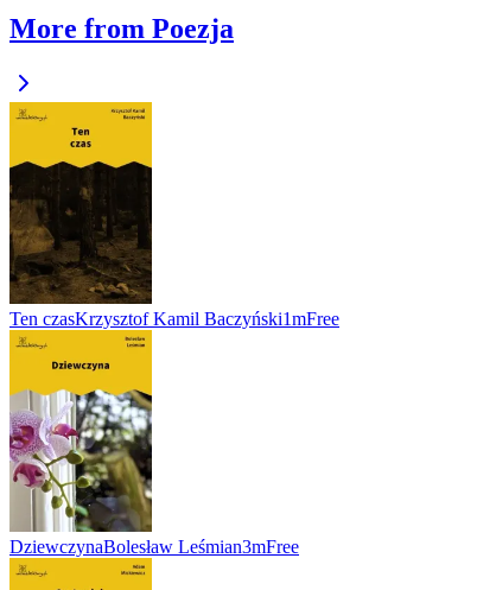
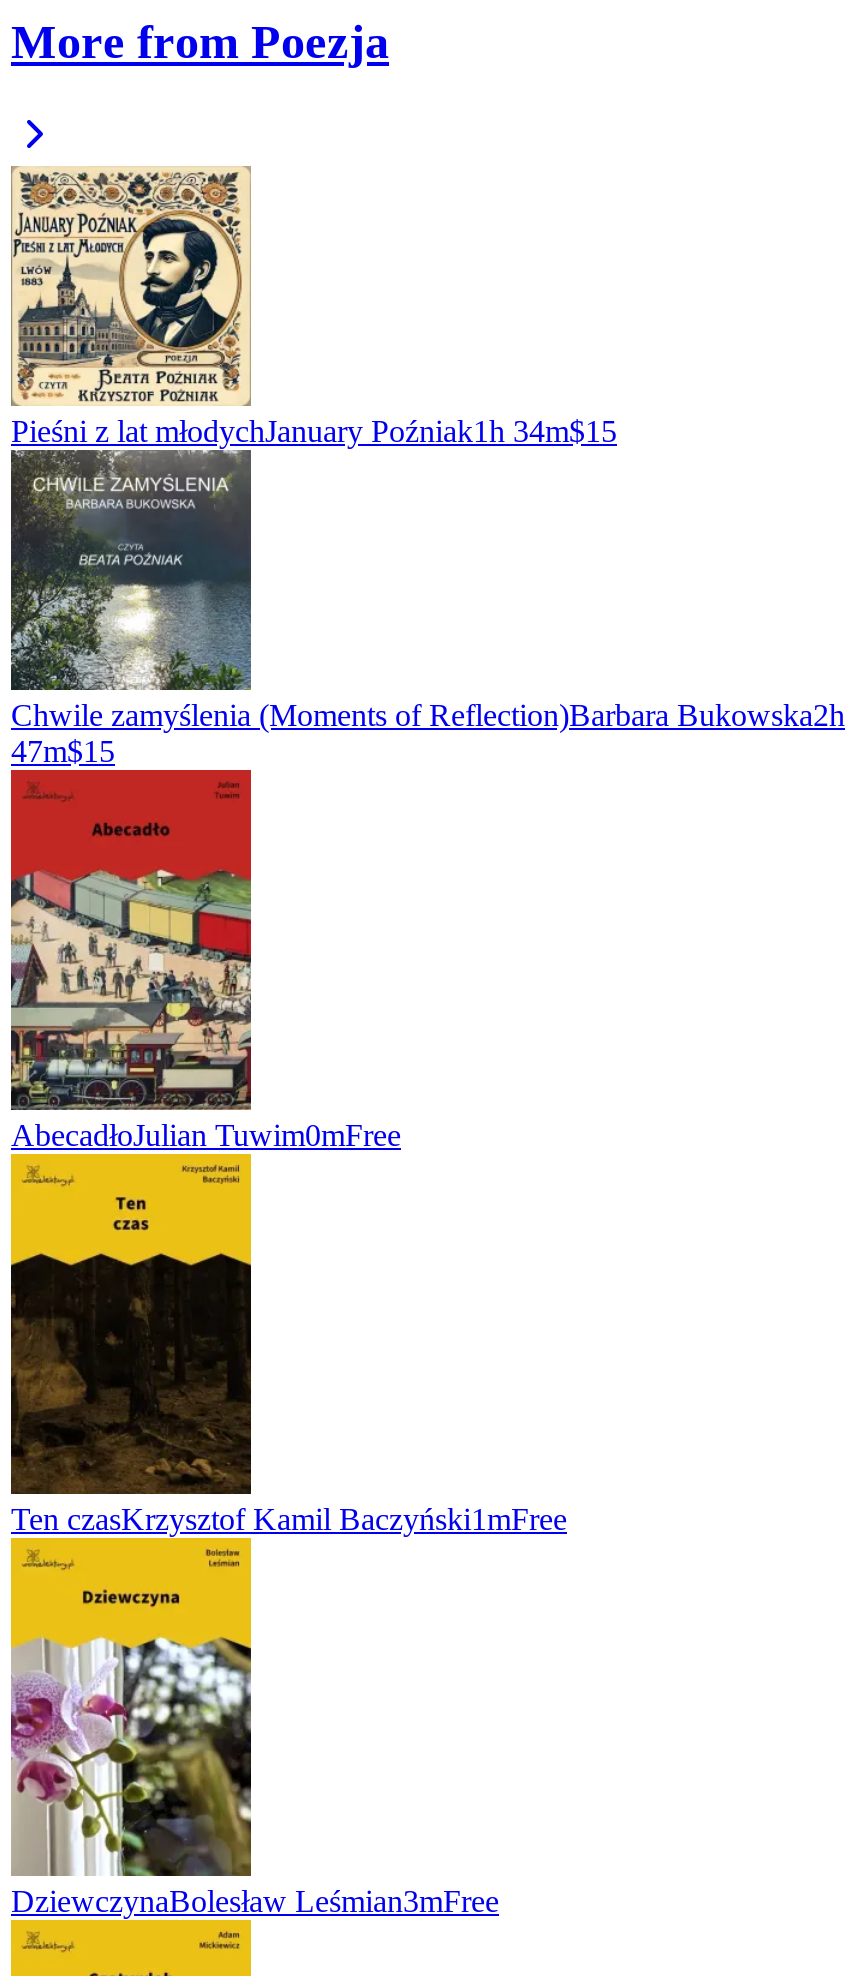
+ [image]
+ Chwile zamyślenia (Moments of Reflection)Barbara Bukowska2h
+ 47m$15

+ [image]
+ AbecadłoJulian Tuwim0mFree

+ [image]
+ Pieśni z lat młodychJanuary Poźniak1h 34m$15
